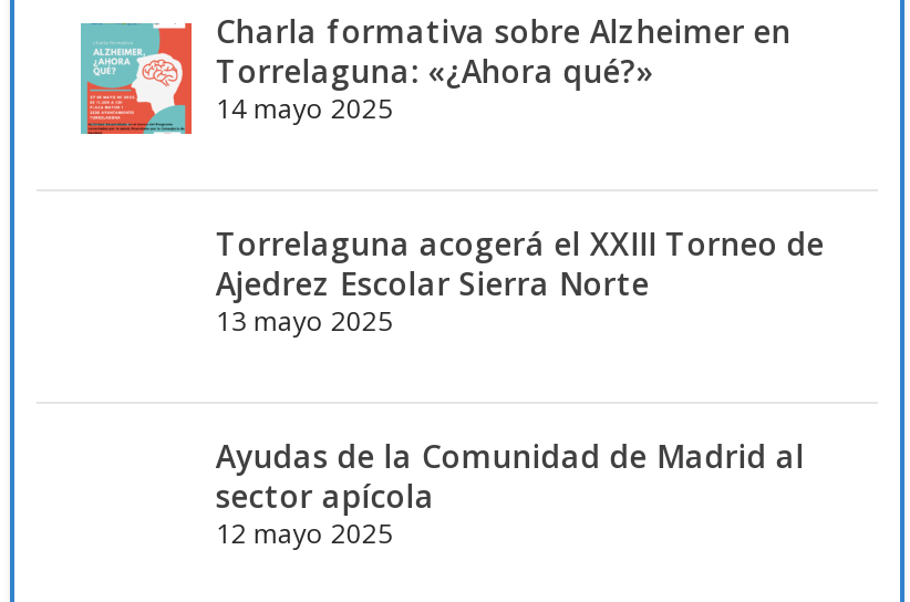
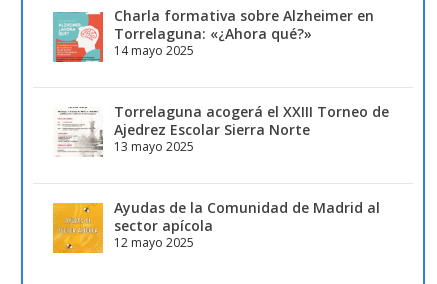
+ [image]

+ [image]
